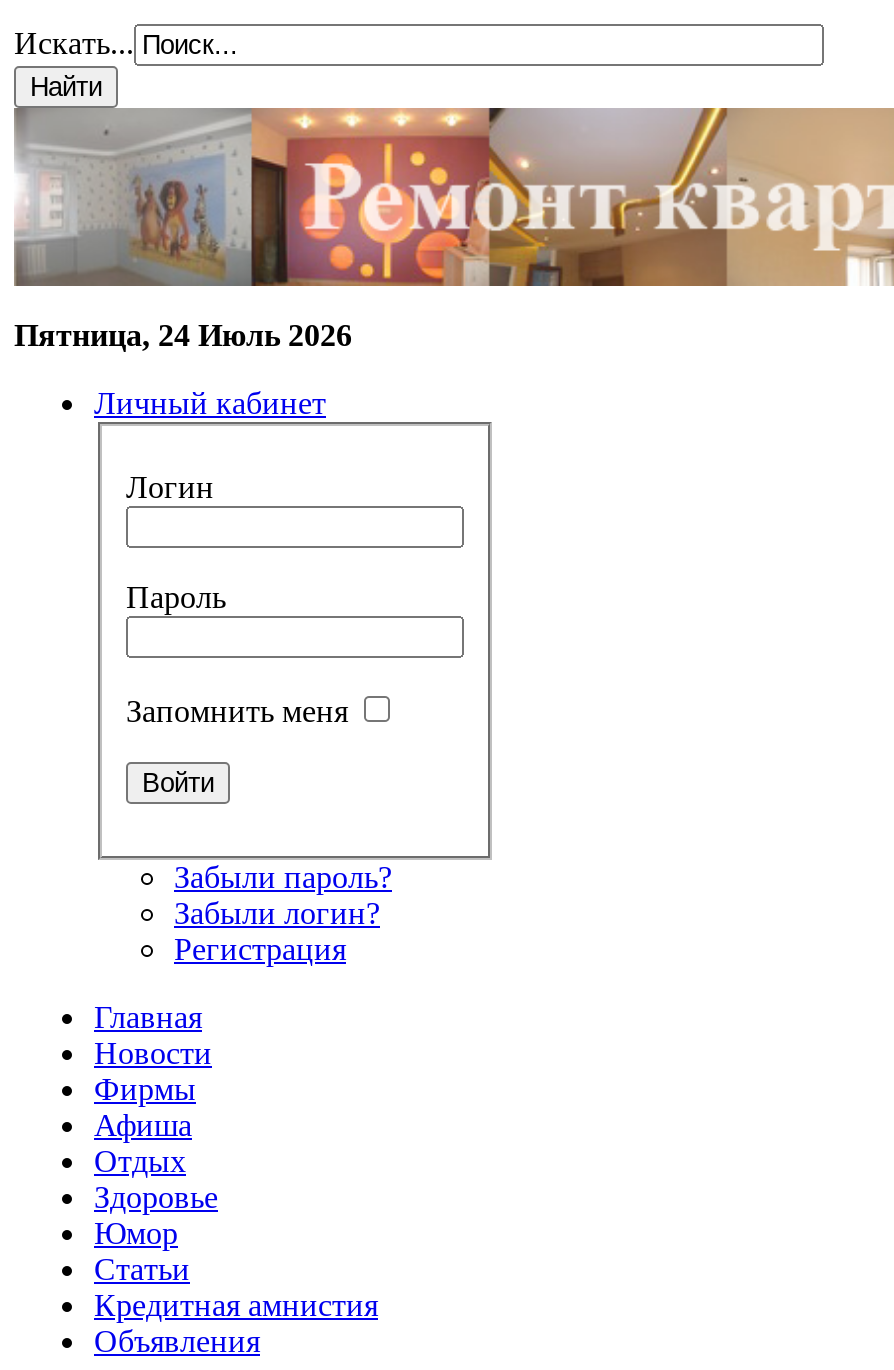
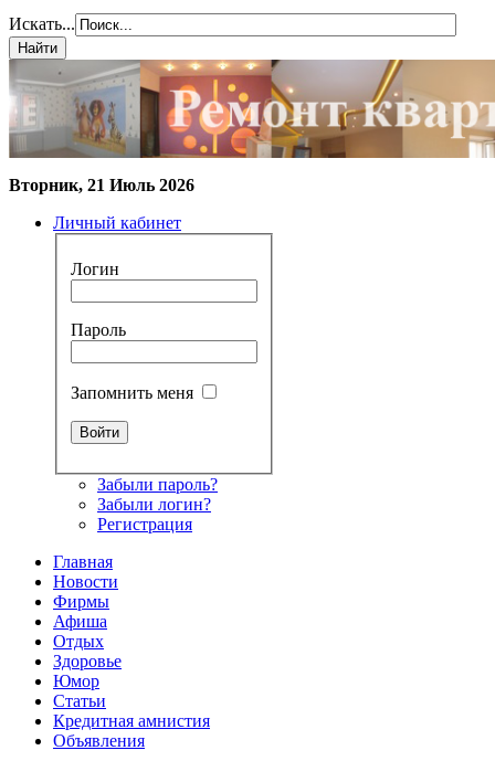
- Пятница, 24 Июль 2026
+ Вторник, 21 Июль 2026
